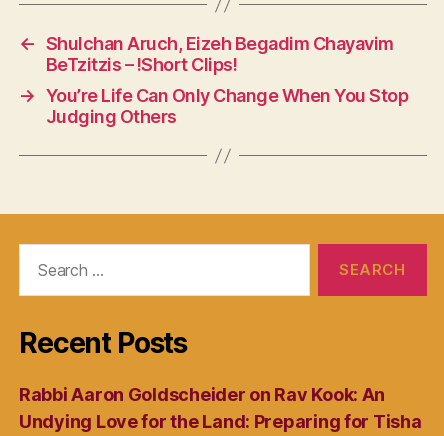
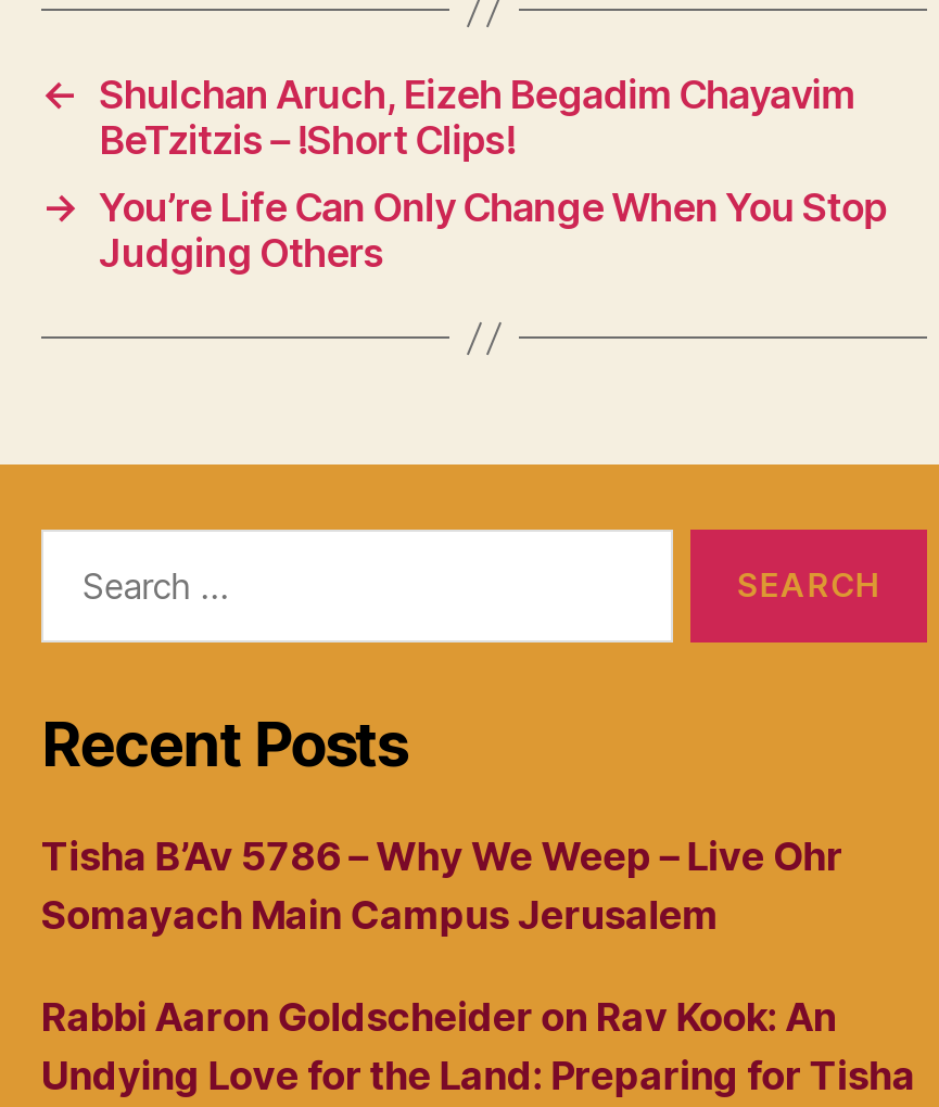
+ Tisha B’Av 5786 – Why We Weep – Live Ohr
+ Somayach Main Campus Jerusalem
